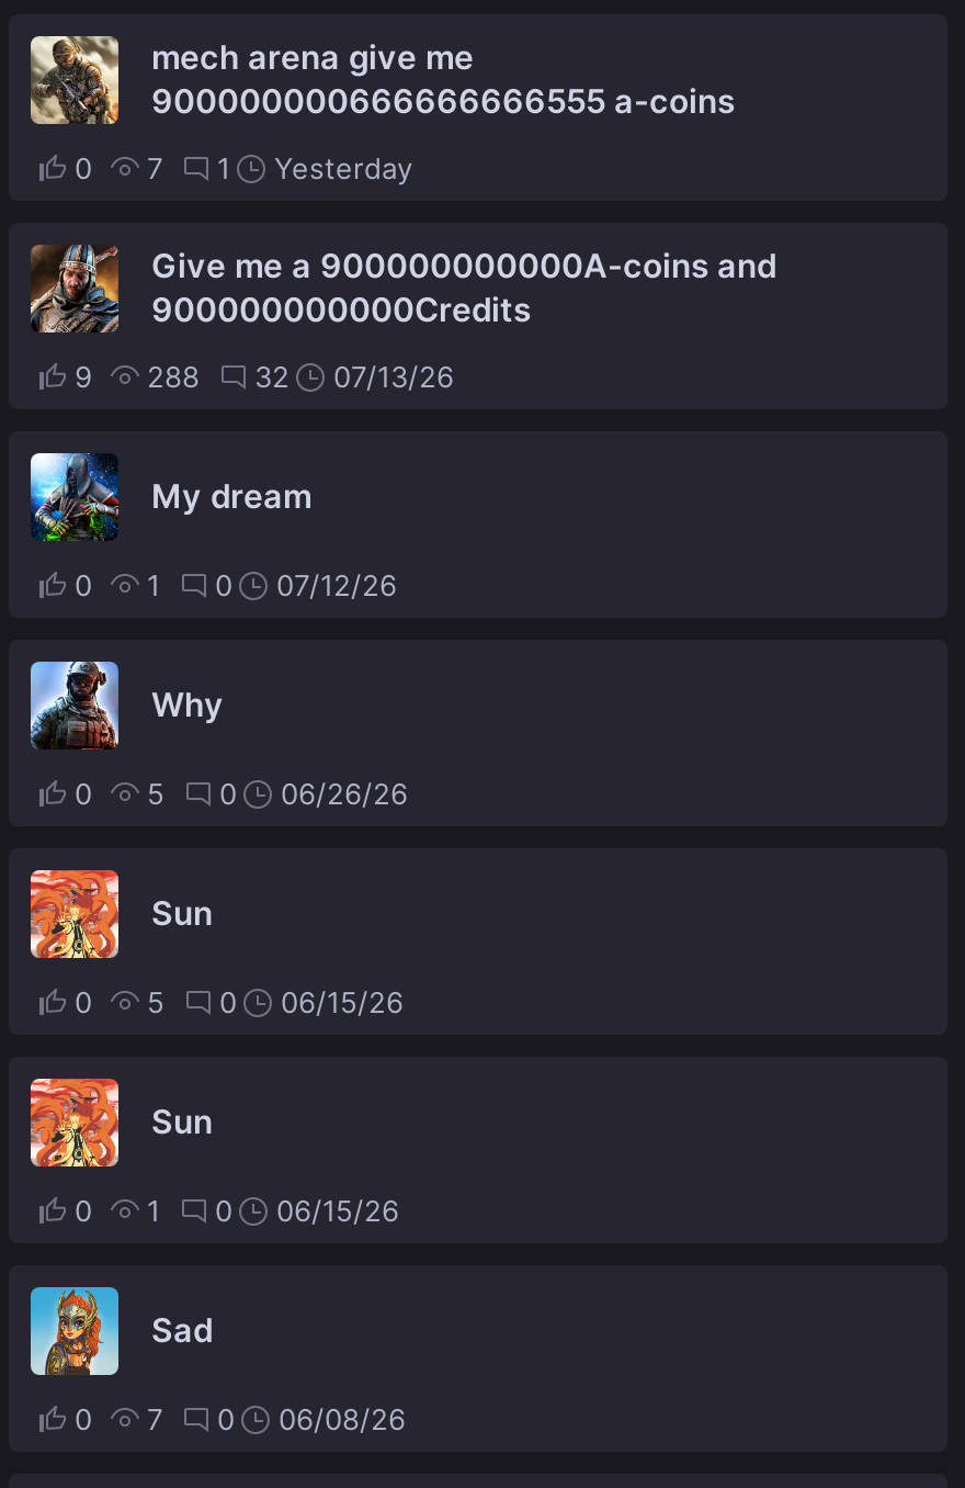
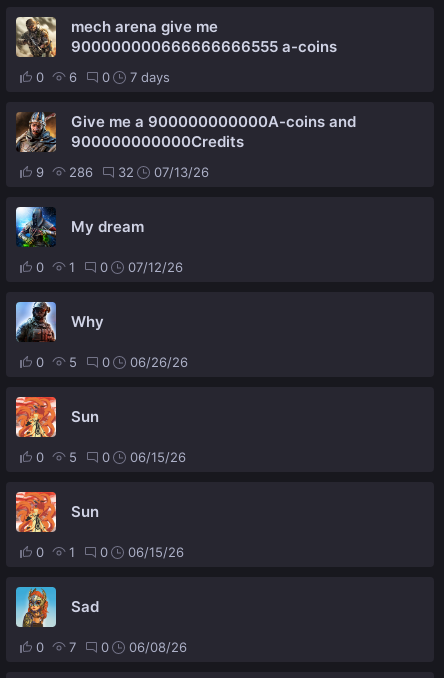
- 7
- 1
- Yesterday
+ 6
+ 0
+ 7 days

- 9 288 32 07/13/26
+ 9 286 32 07/13/26
